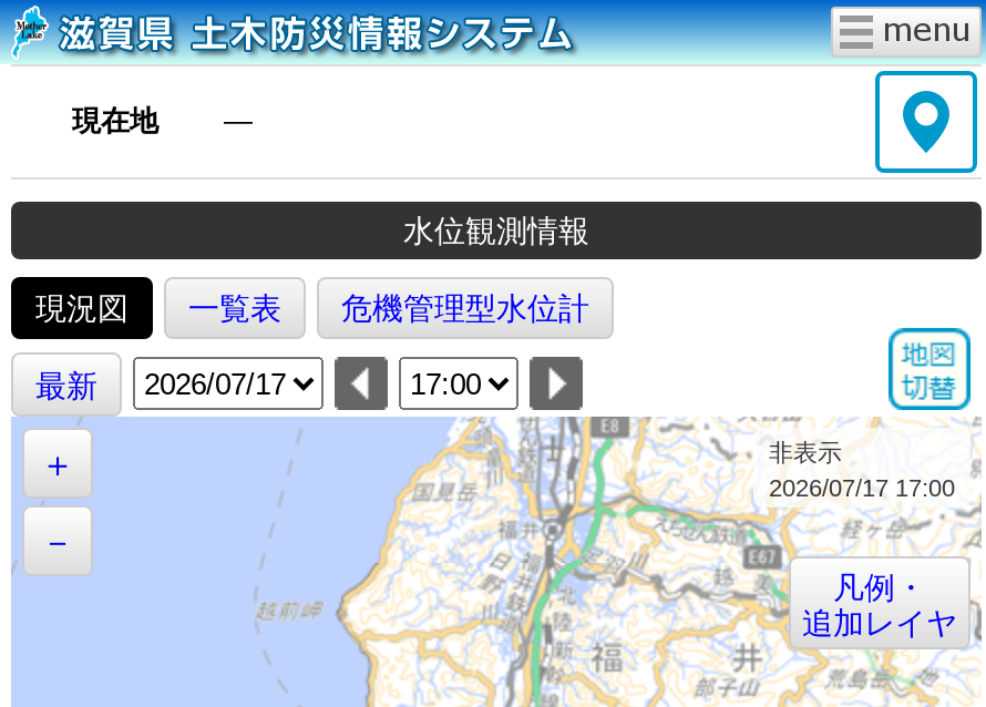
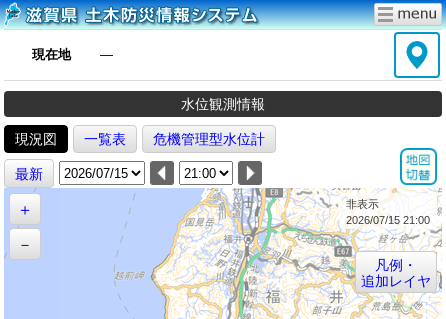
- 2026/07/17 17:00
+ 2026/07/15 21:00
